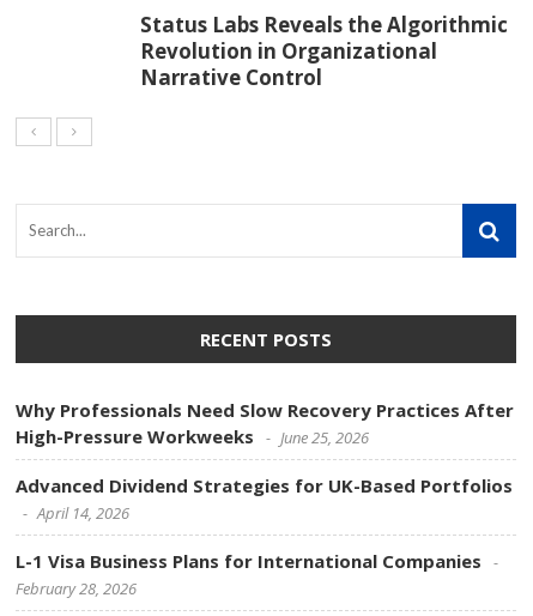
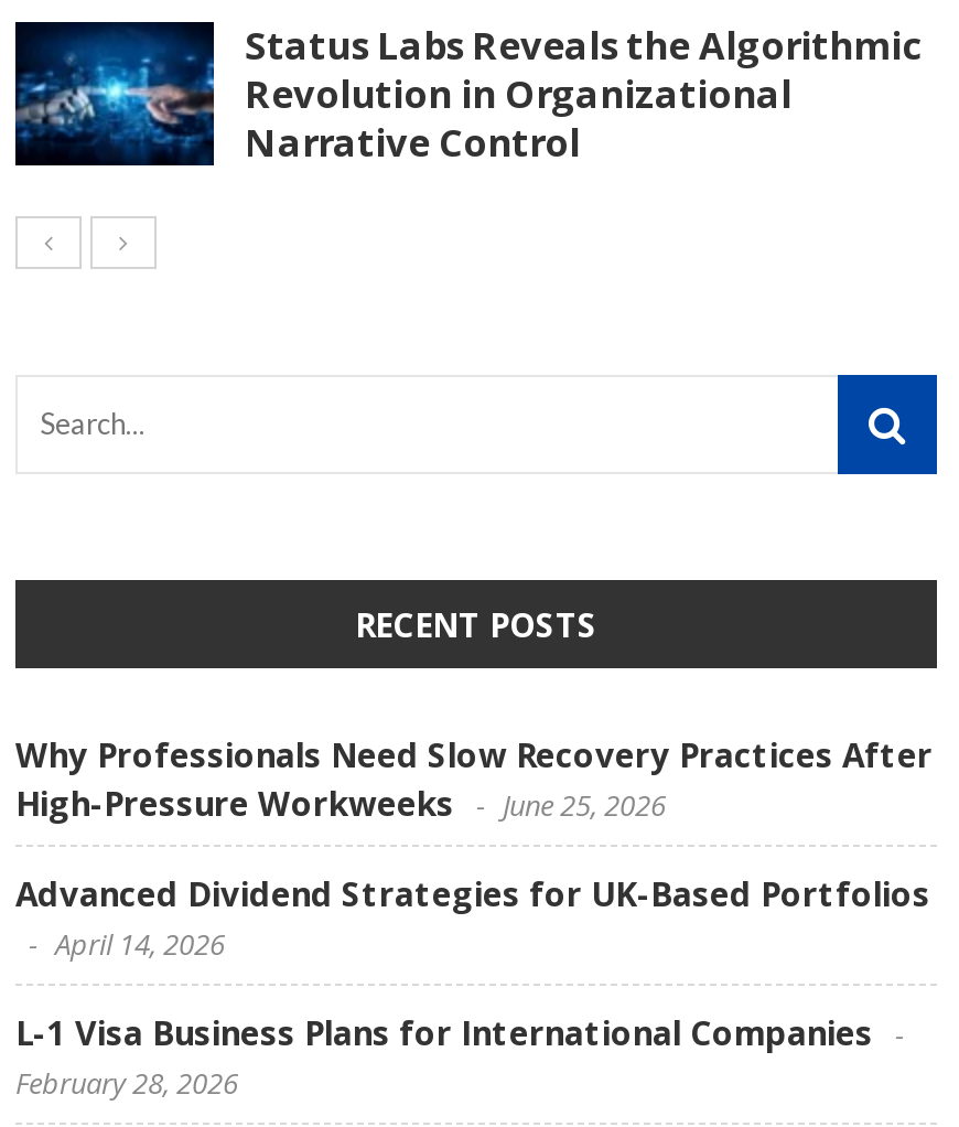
+ [image]
